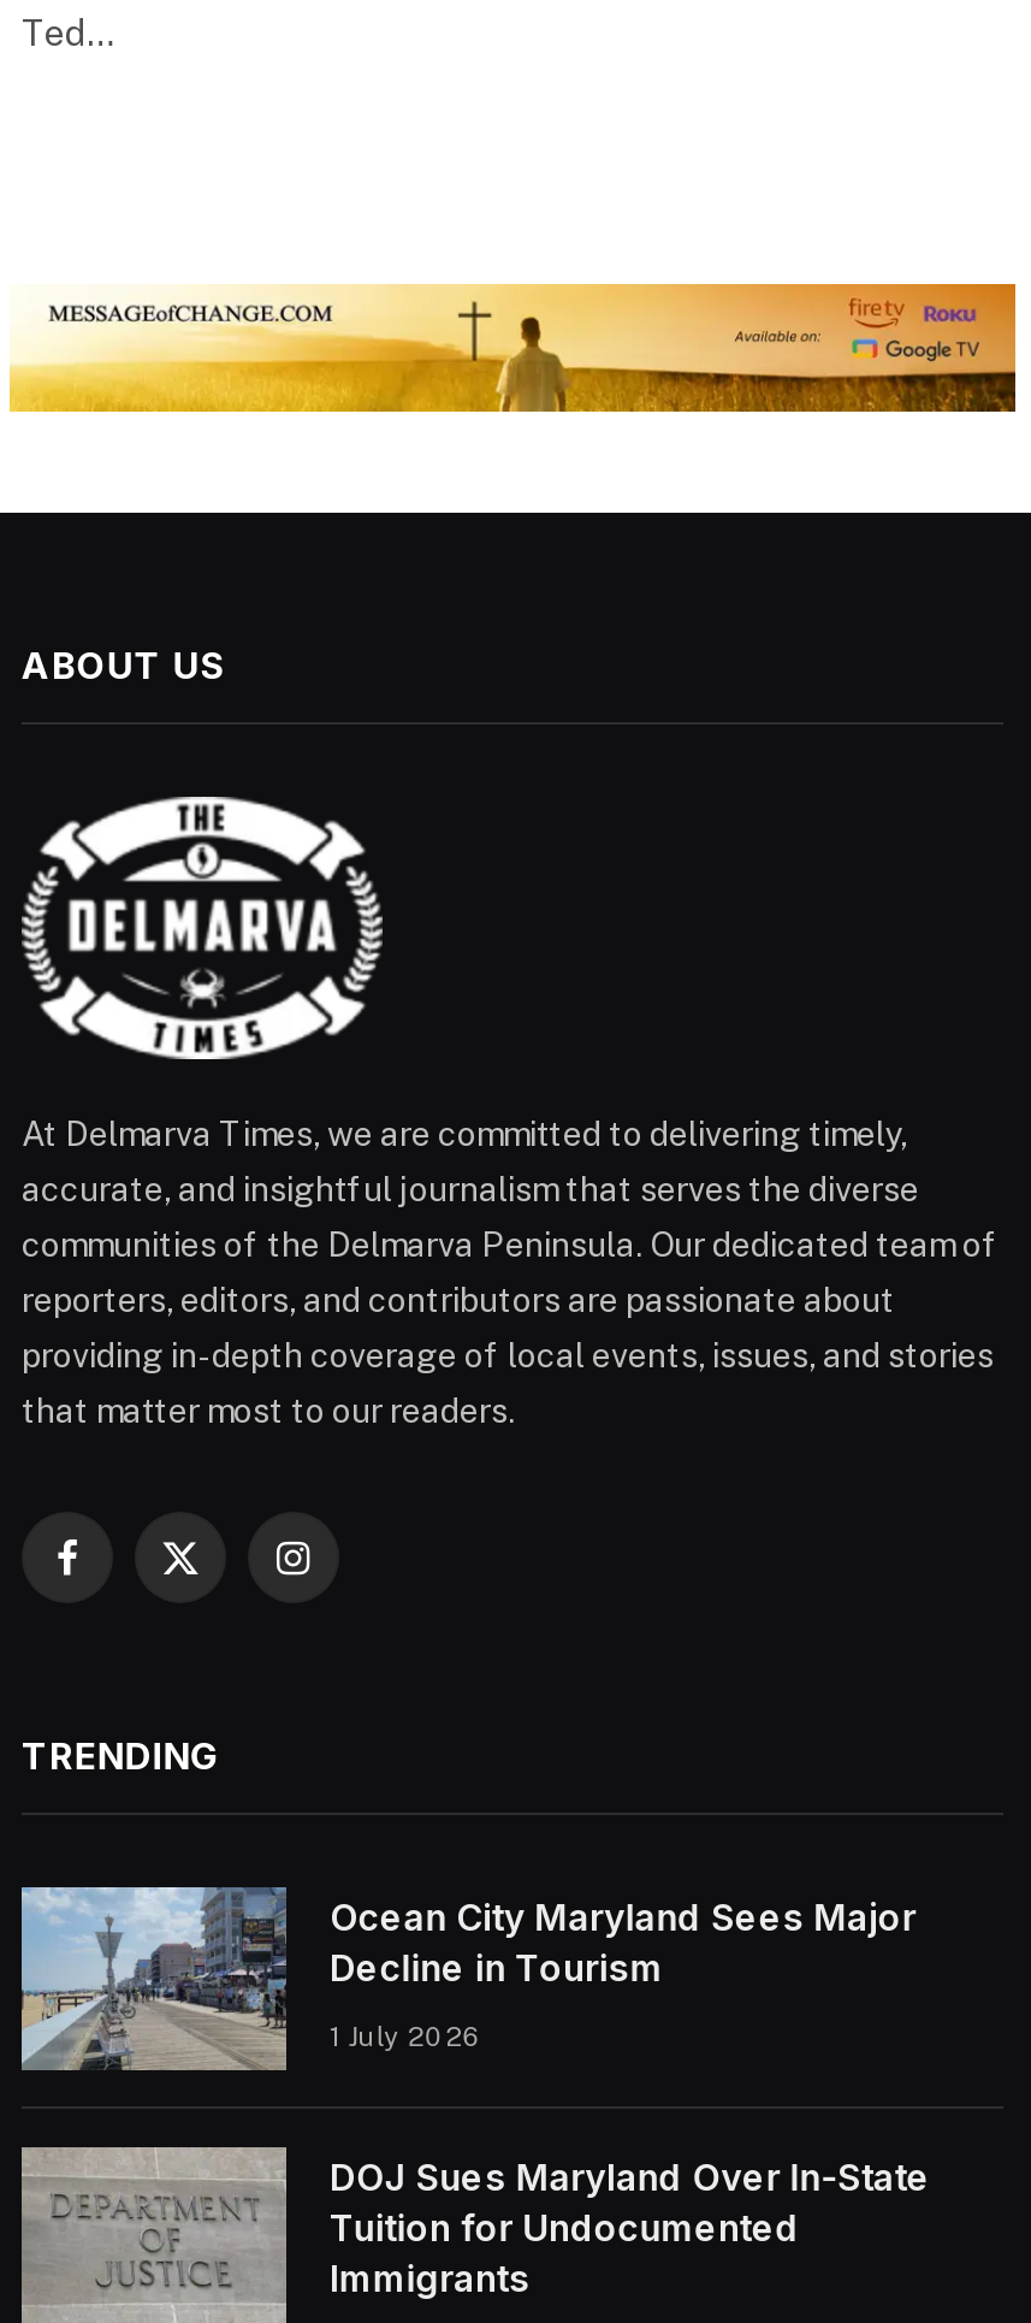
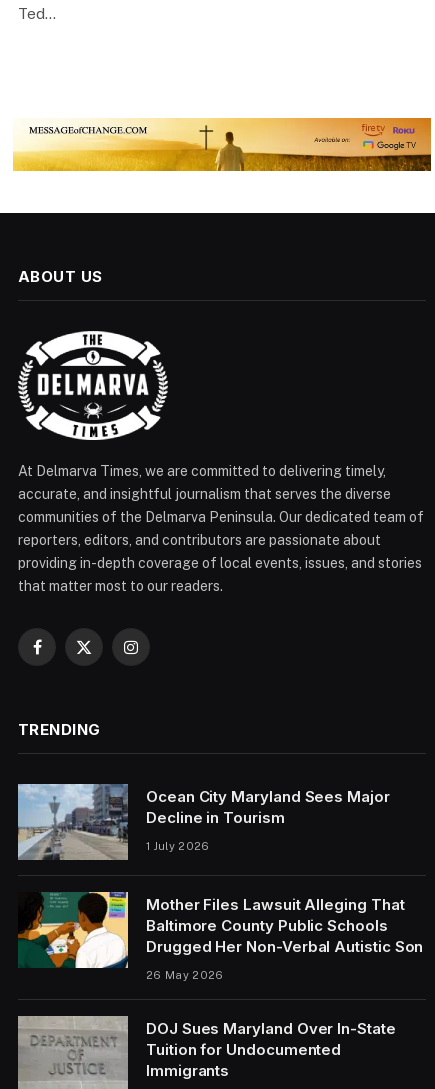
+ [image]
+ Mother Files Lawsuit Alleging That
+ Baltimore County Public Schools
+ Drugged Her Non-Verbal Autistic Son
+ 26 May 2026
